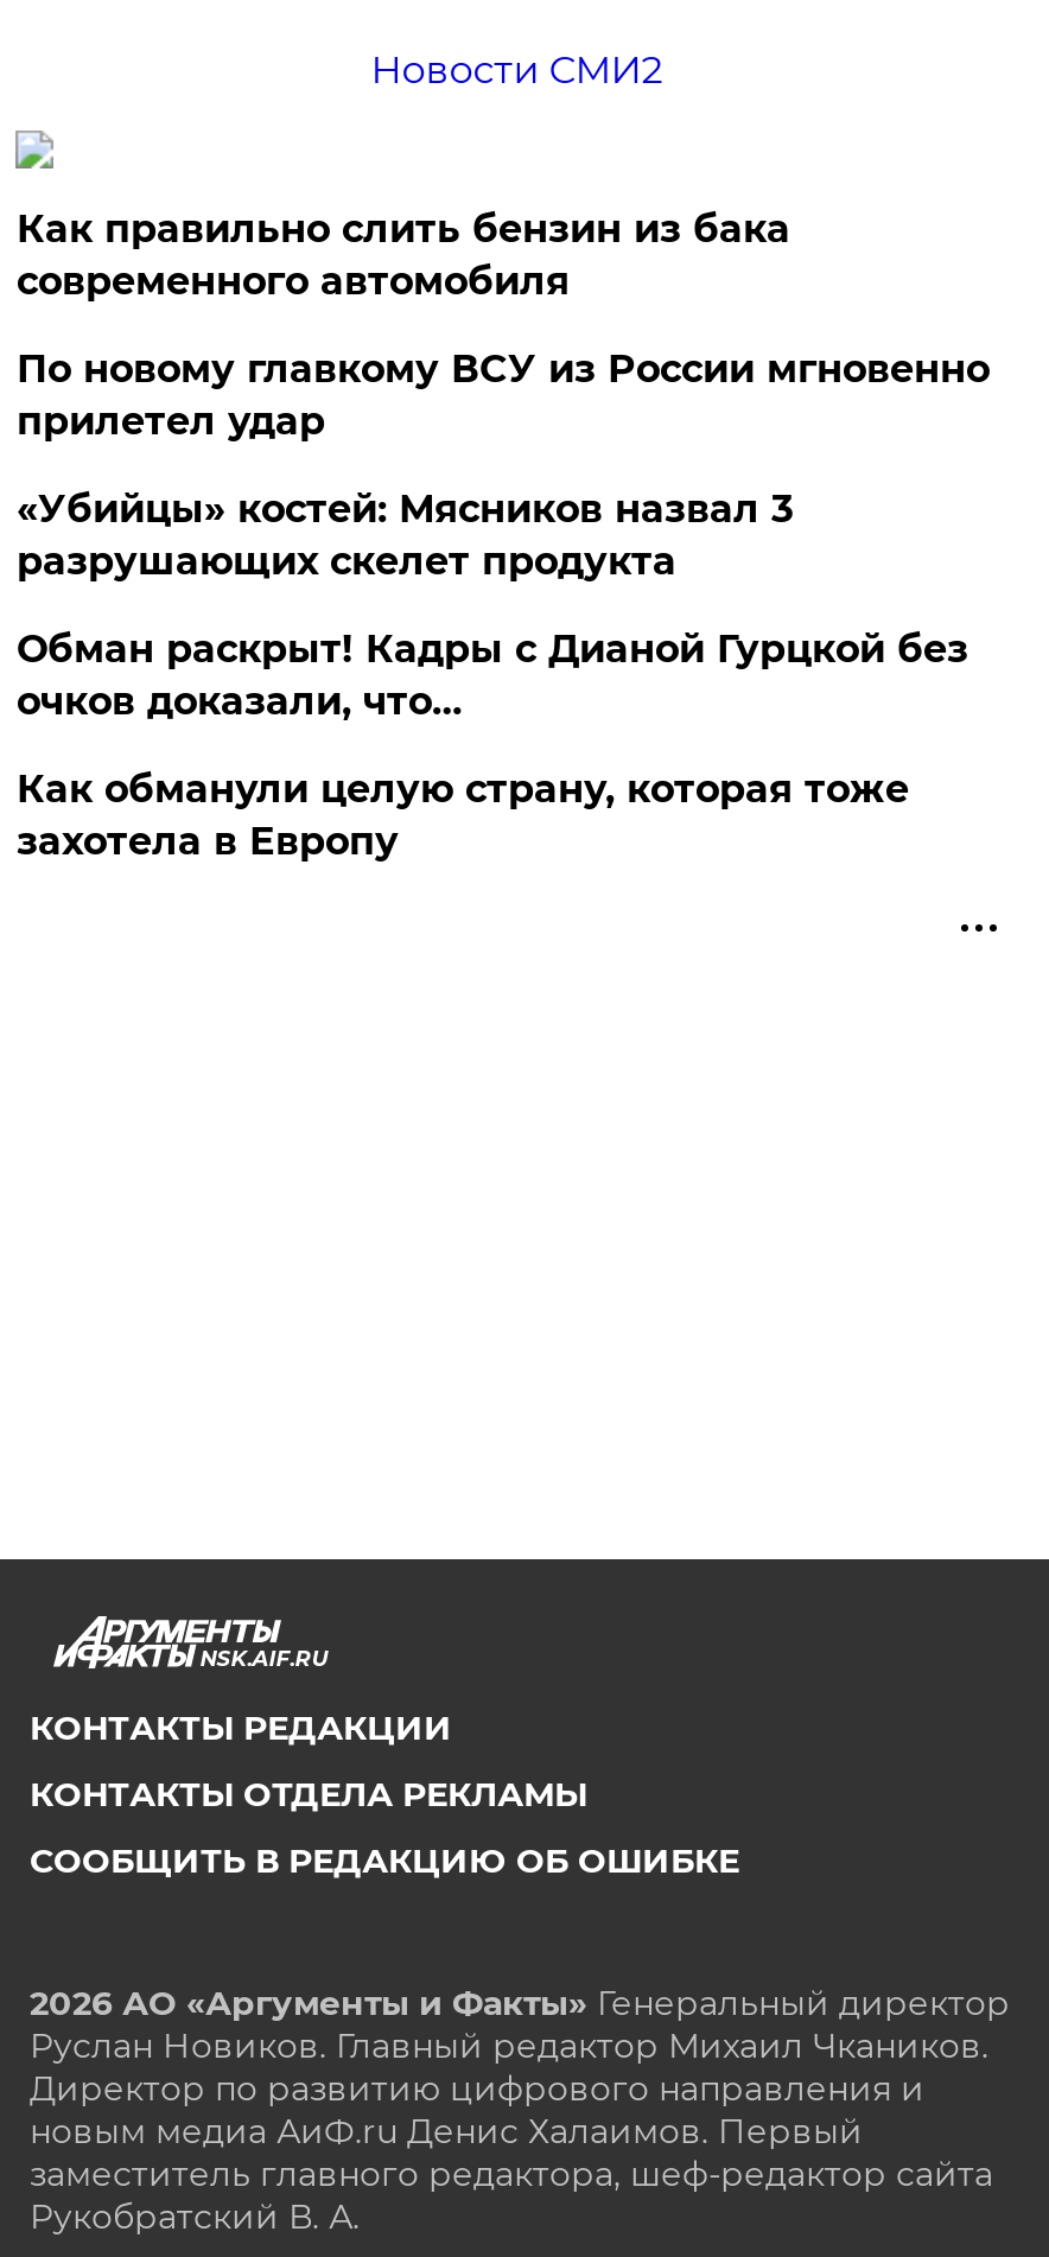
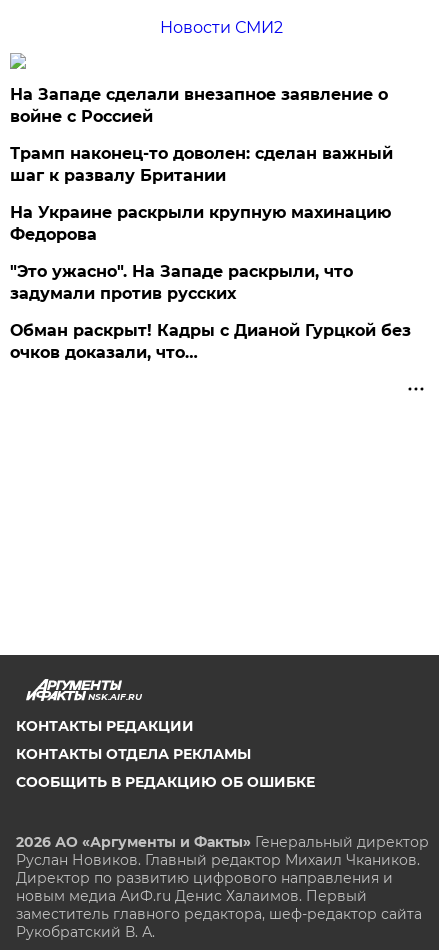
- Как правильно слить бензин из бака
- современного автомобиля
- По новому главкому ВСУ из России мгновенно
- прилетел удар
- «Убийцы» костей: Мясников назвал 3
- разрушающих скелет продукта
+ На Западе сделали внезапное заявление о
+ войне с Россией
+ Трамп наконец-то доволен: сделан важный
+ шаг к развалу Британии
+ На Украине раскрыли крупную махинацию
+ Федорова
+ "Это ужасно". На Западе раскрыли, что
+ задумали против русских

moved down: Обман раскрыт! Кадры с Дианой Гурцкой без | очков доказали, что…

- Как обманули целую страну, которая тоже
- захотела в Европу
